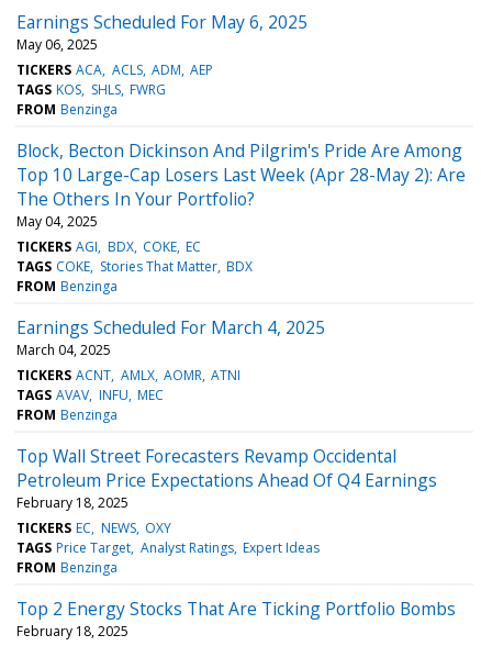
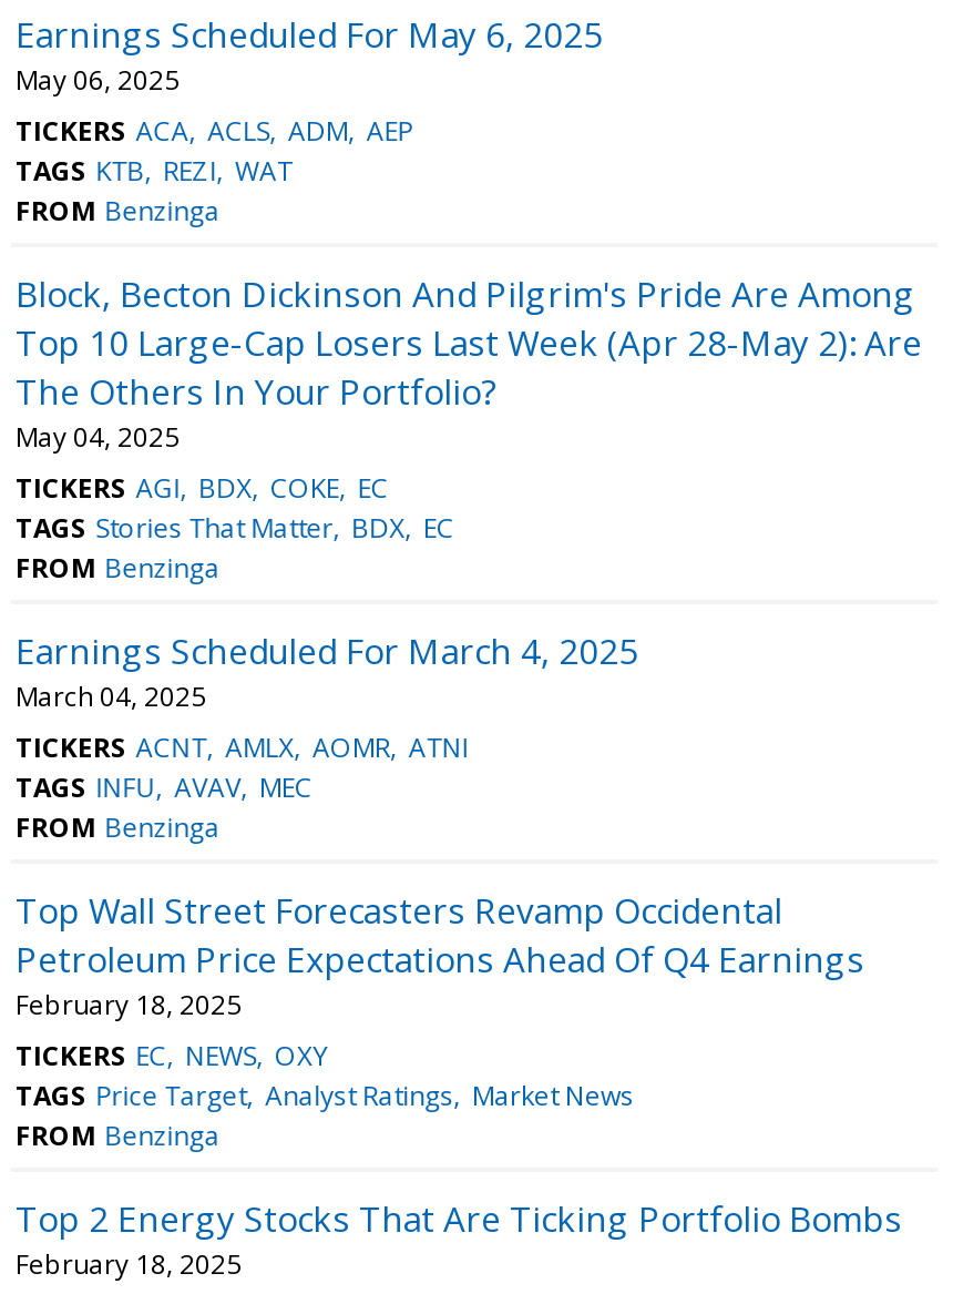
- TAGS KOS SHLS FWRG
+ TAGS KTB REZI WAT

- TAGS COKE Stories That Matter BDX
+ TAGS Stories That Matter BDX EC

- TAGS AVAV INFU MEC
+ TAGS INFU AVAV MEC

- TAGS Price Target Analyst Ratings Expert Ideas
+ TAGS Price Target Analyst Ratings Market News
